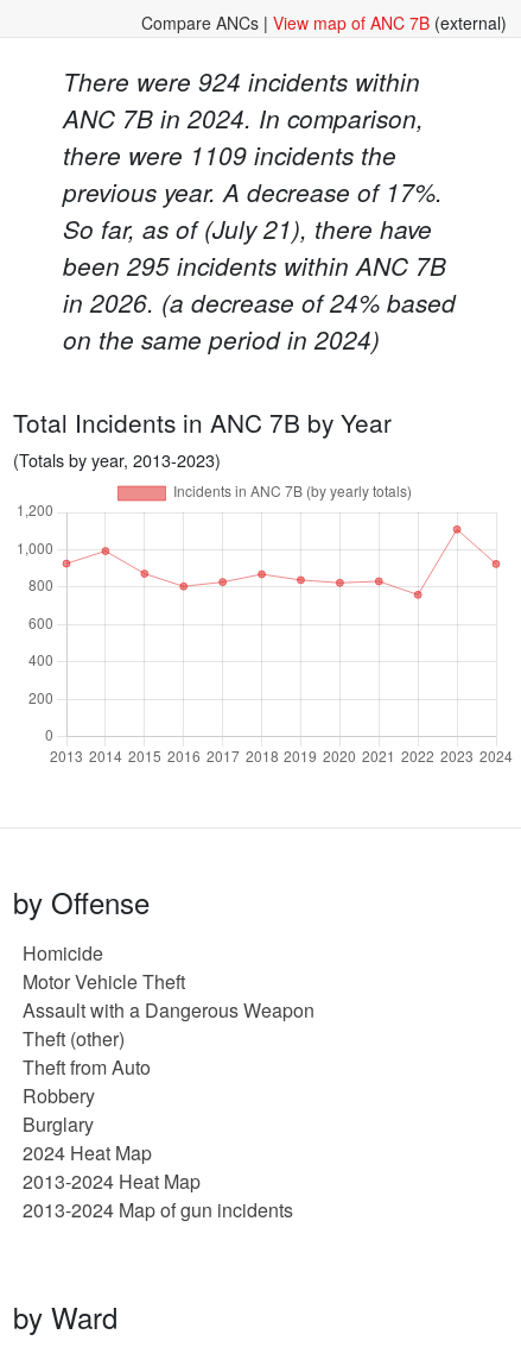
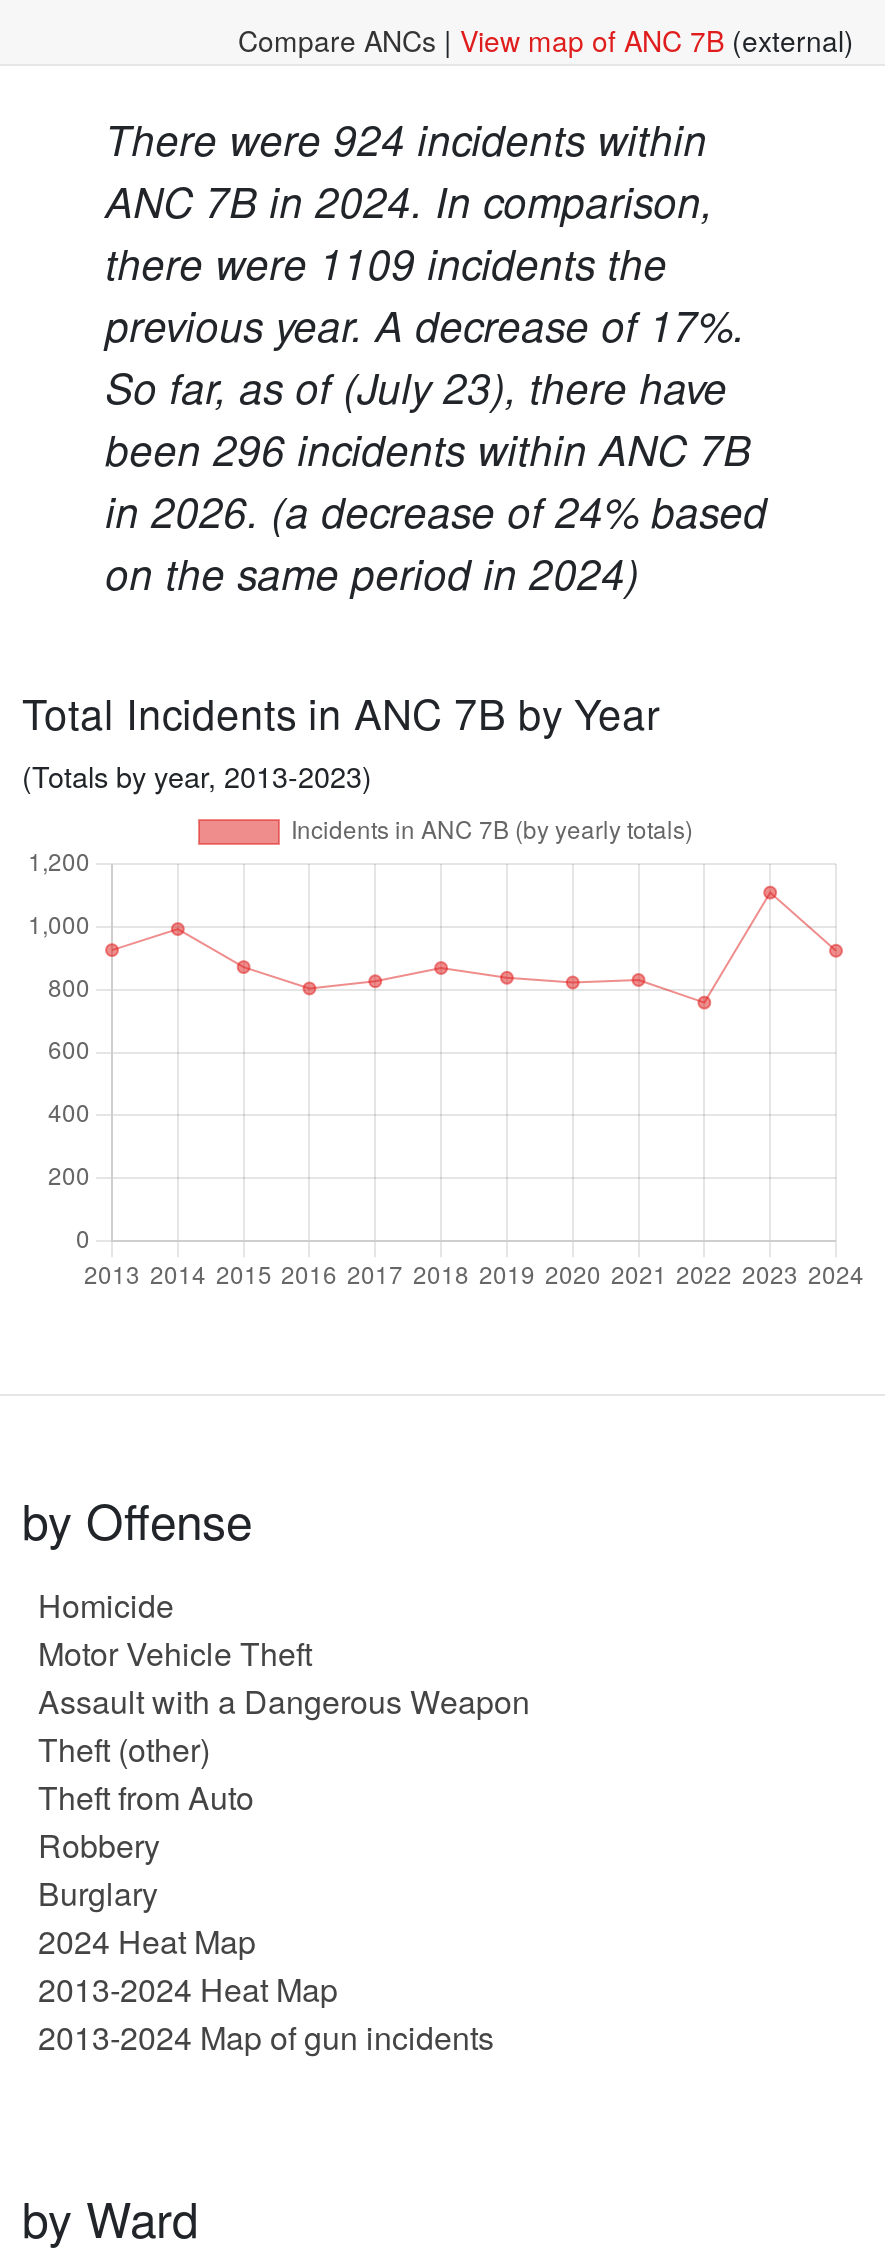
- So far, as of (July 21), there have
+ So far, as of (July 23), there have

- been 295 incidents within ANC 7B
+ been 296 incidents within ANC 7B
